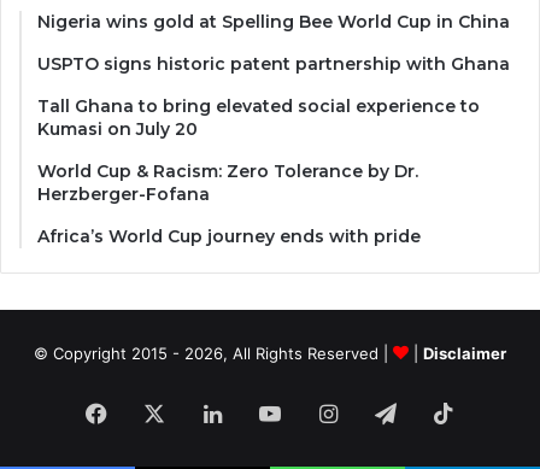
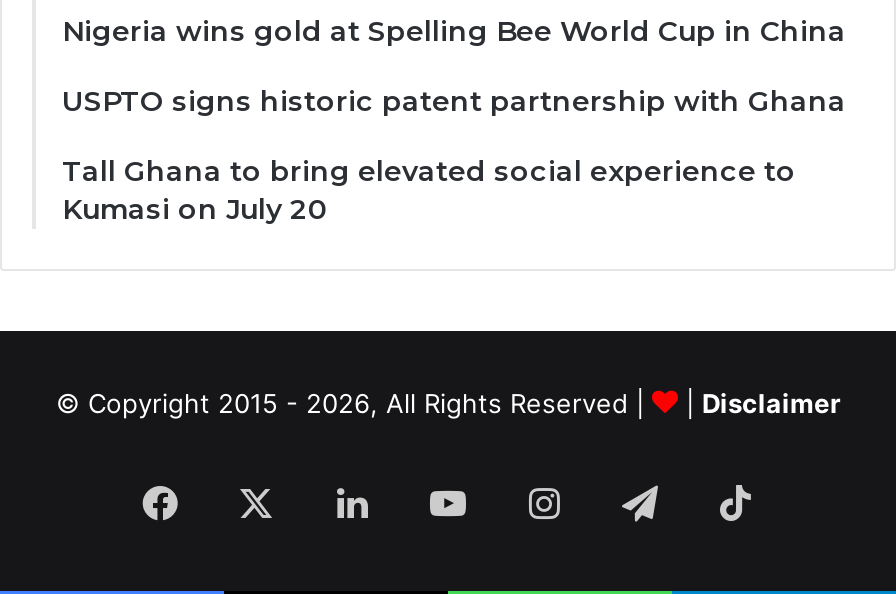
- World Cup & Racism: Zero Tolerance by Dr.
- Herzberger-Fofana
- Africa’s World Cup journey ends with pride
